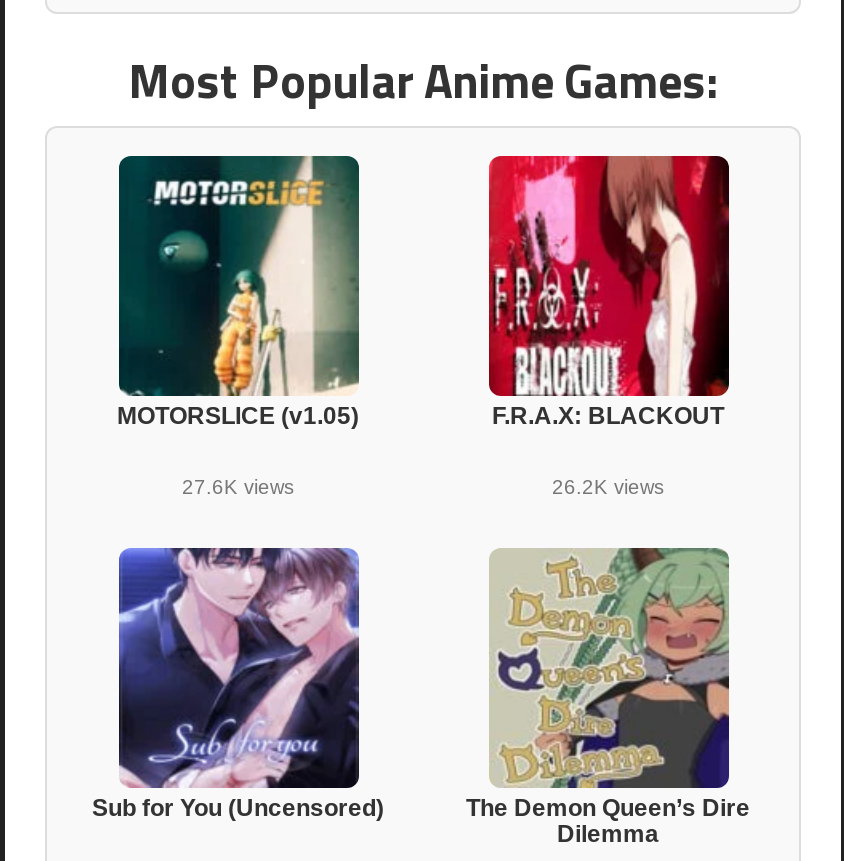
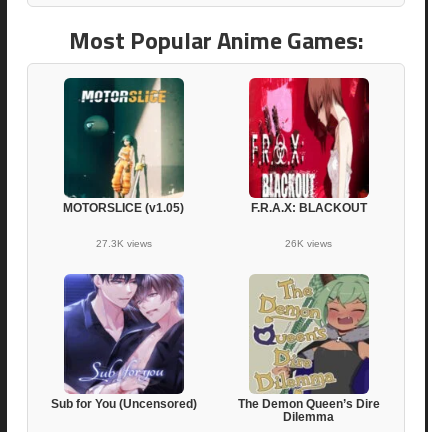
- 27.6K views
+ 27.3K views

- 26.2K views
+ 26K views
